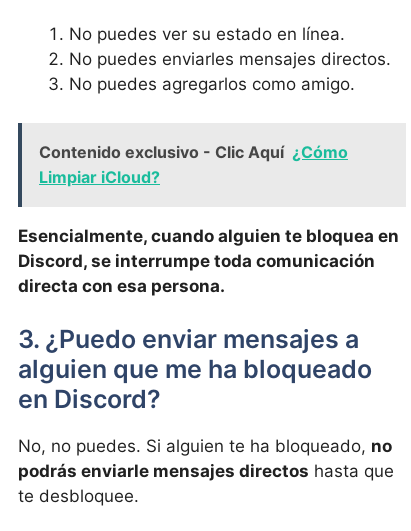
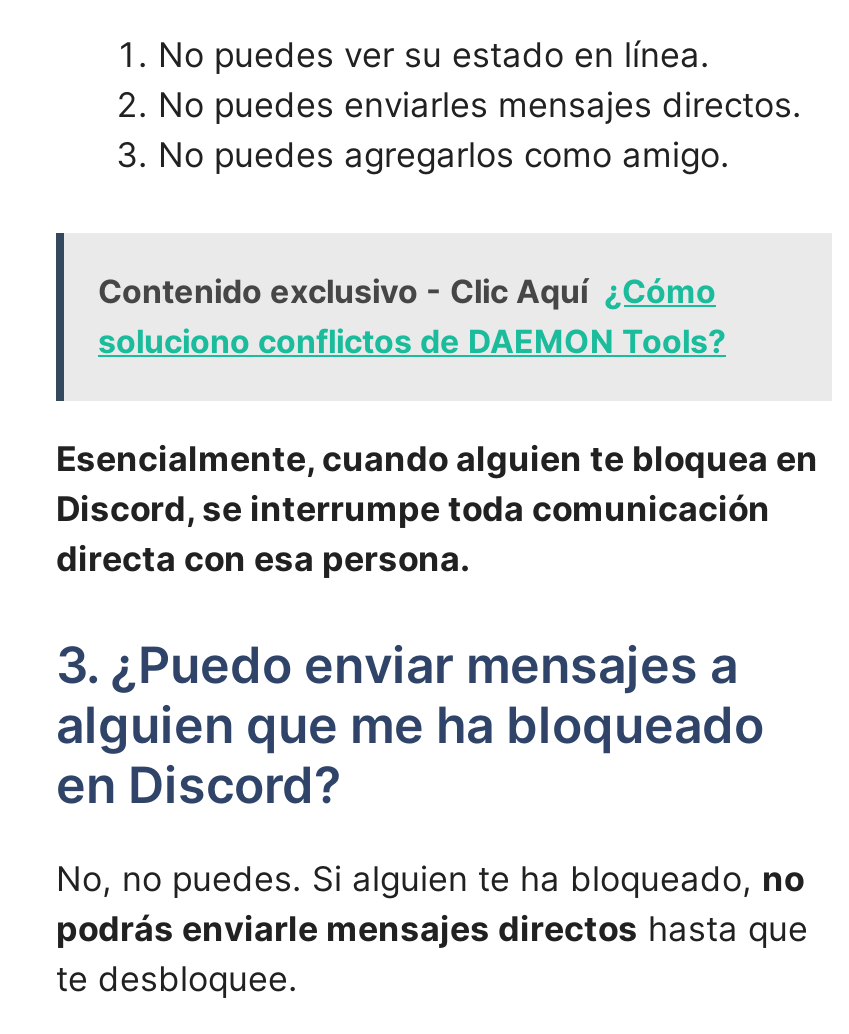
- Limpiar iCloud?
+ soluciono conflictos de DAEMON Tools?
